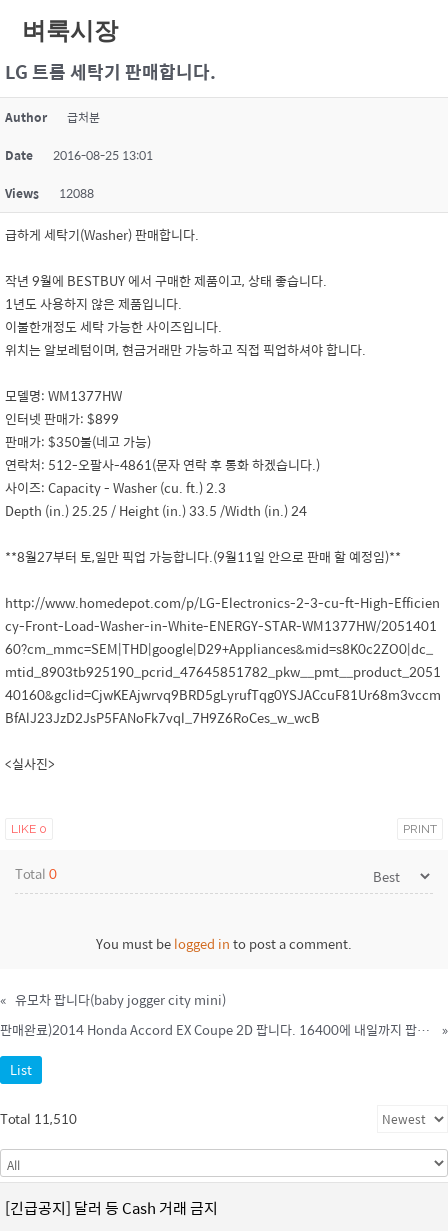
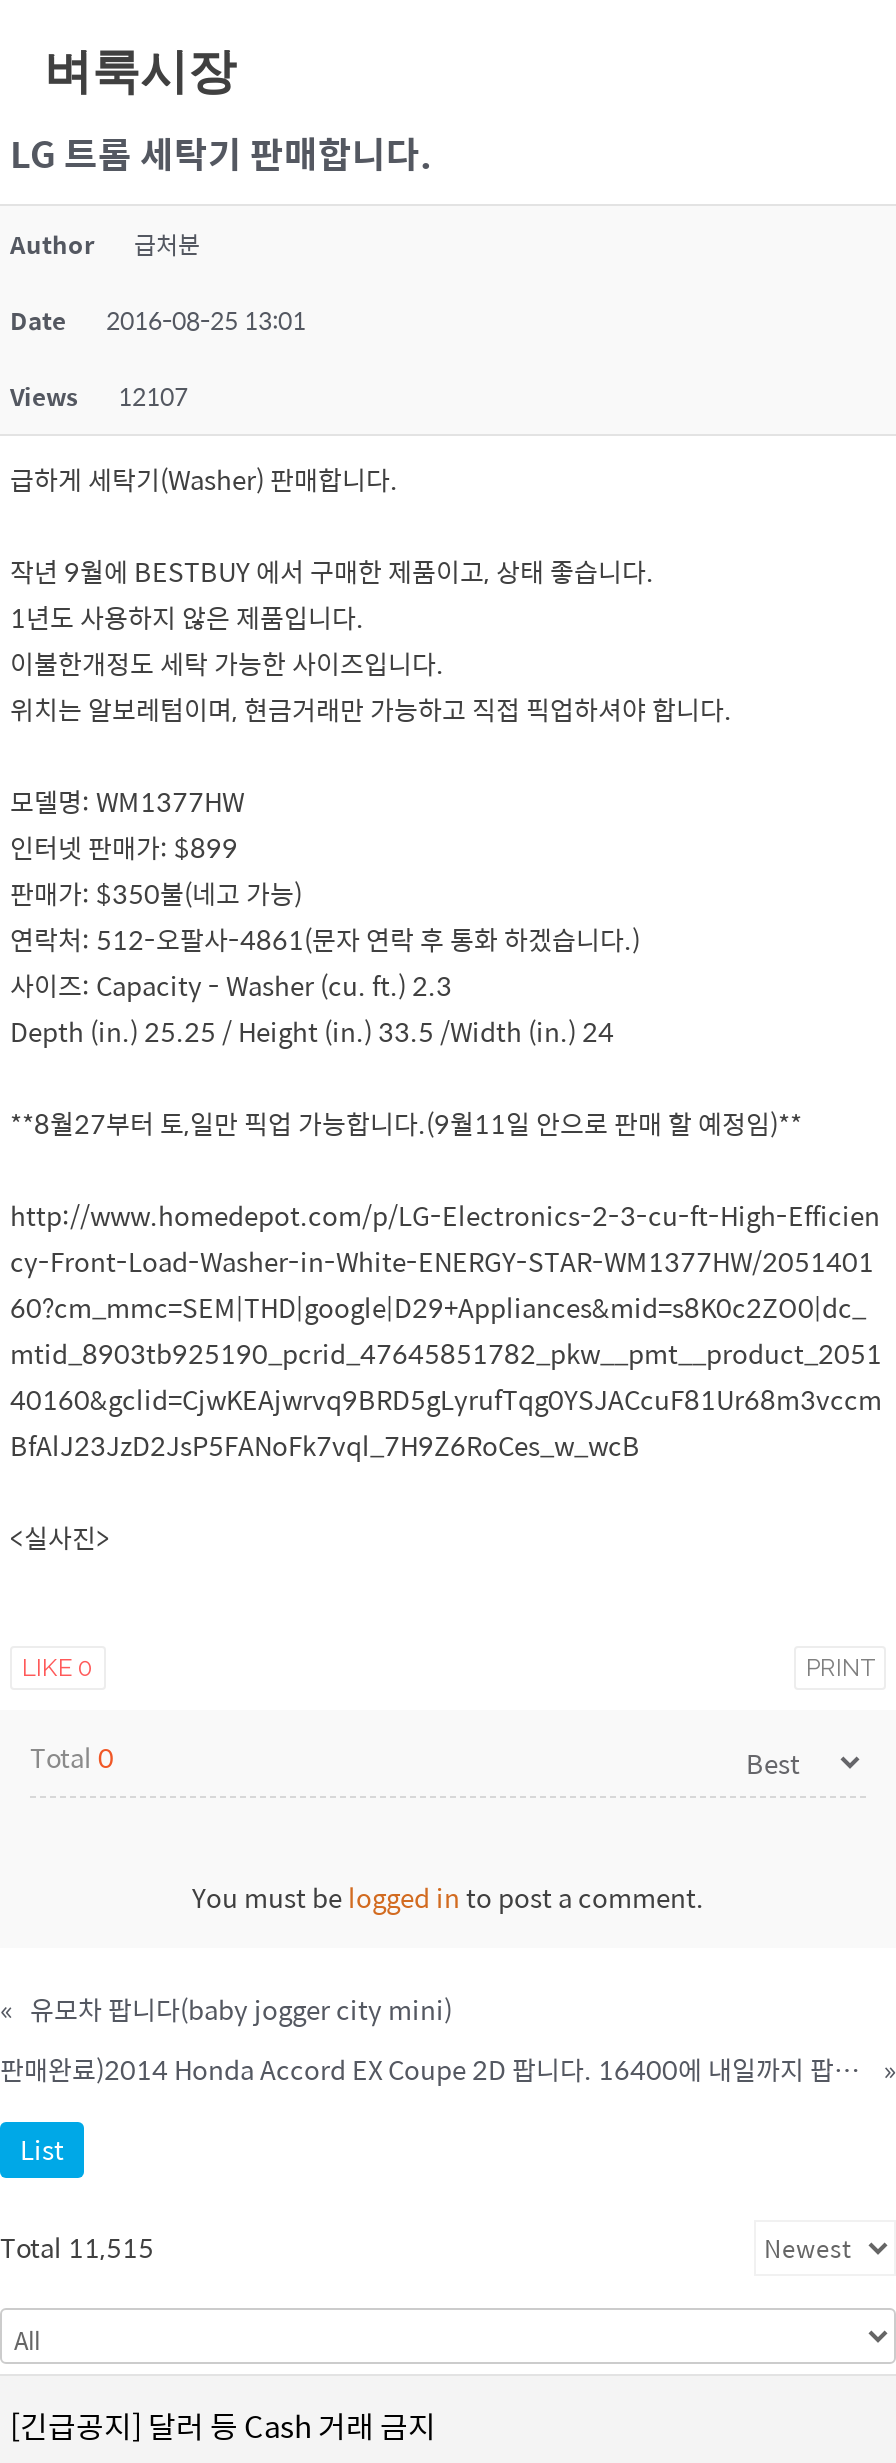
- Views 12088
+ Views 12107

- Total 11,510
+ Total 11,515
